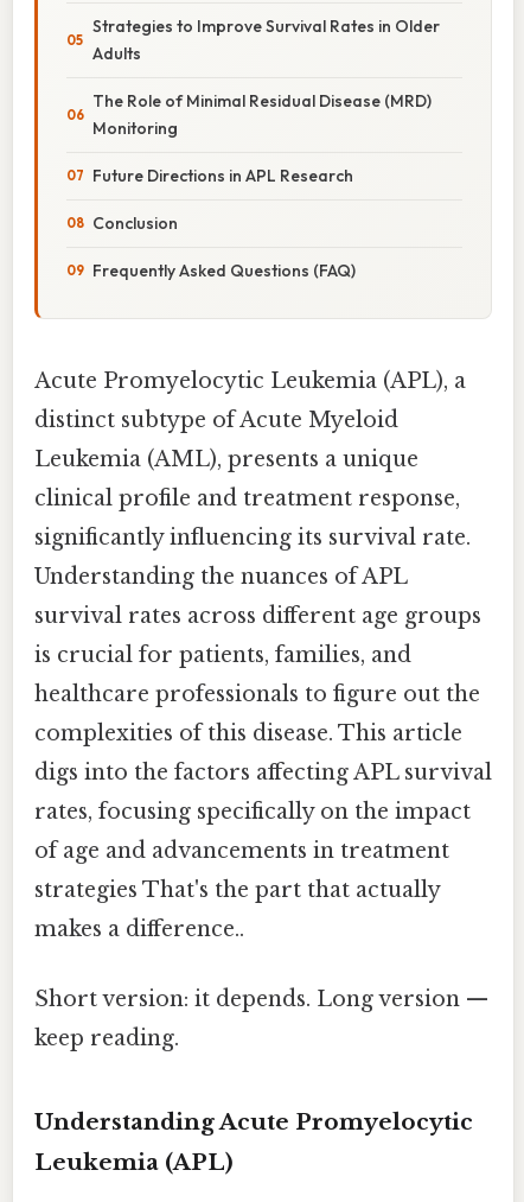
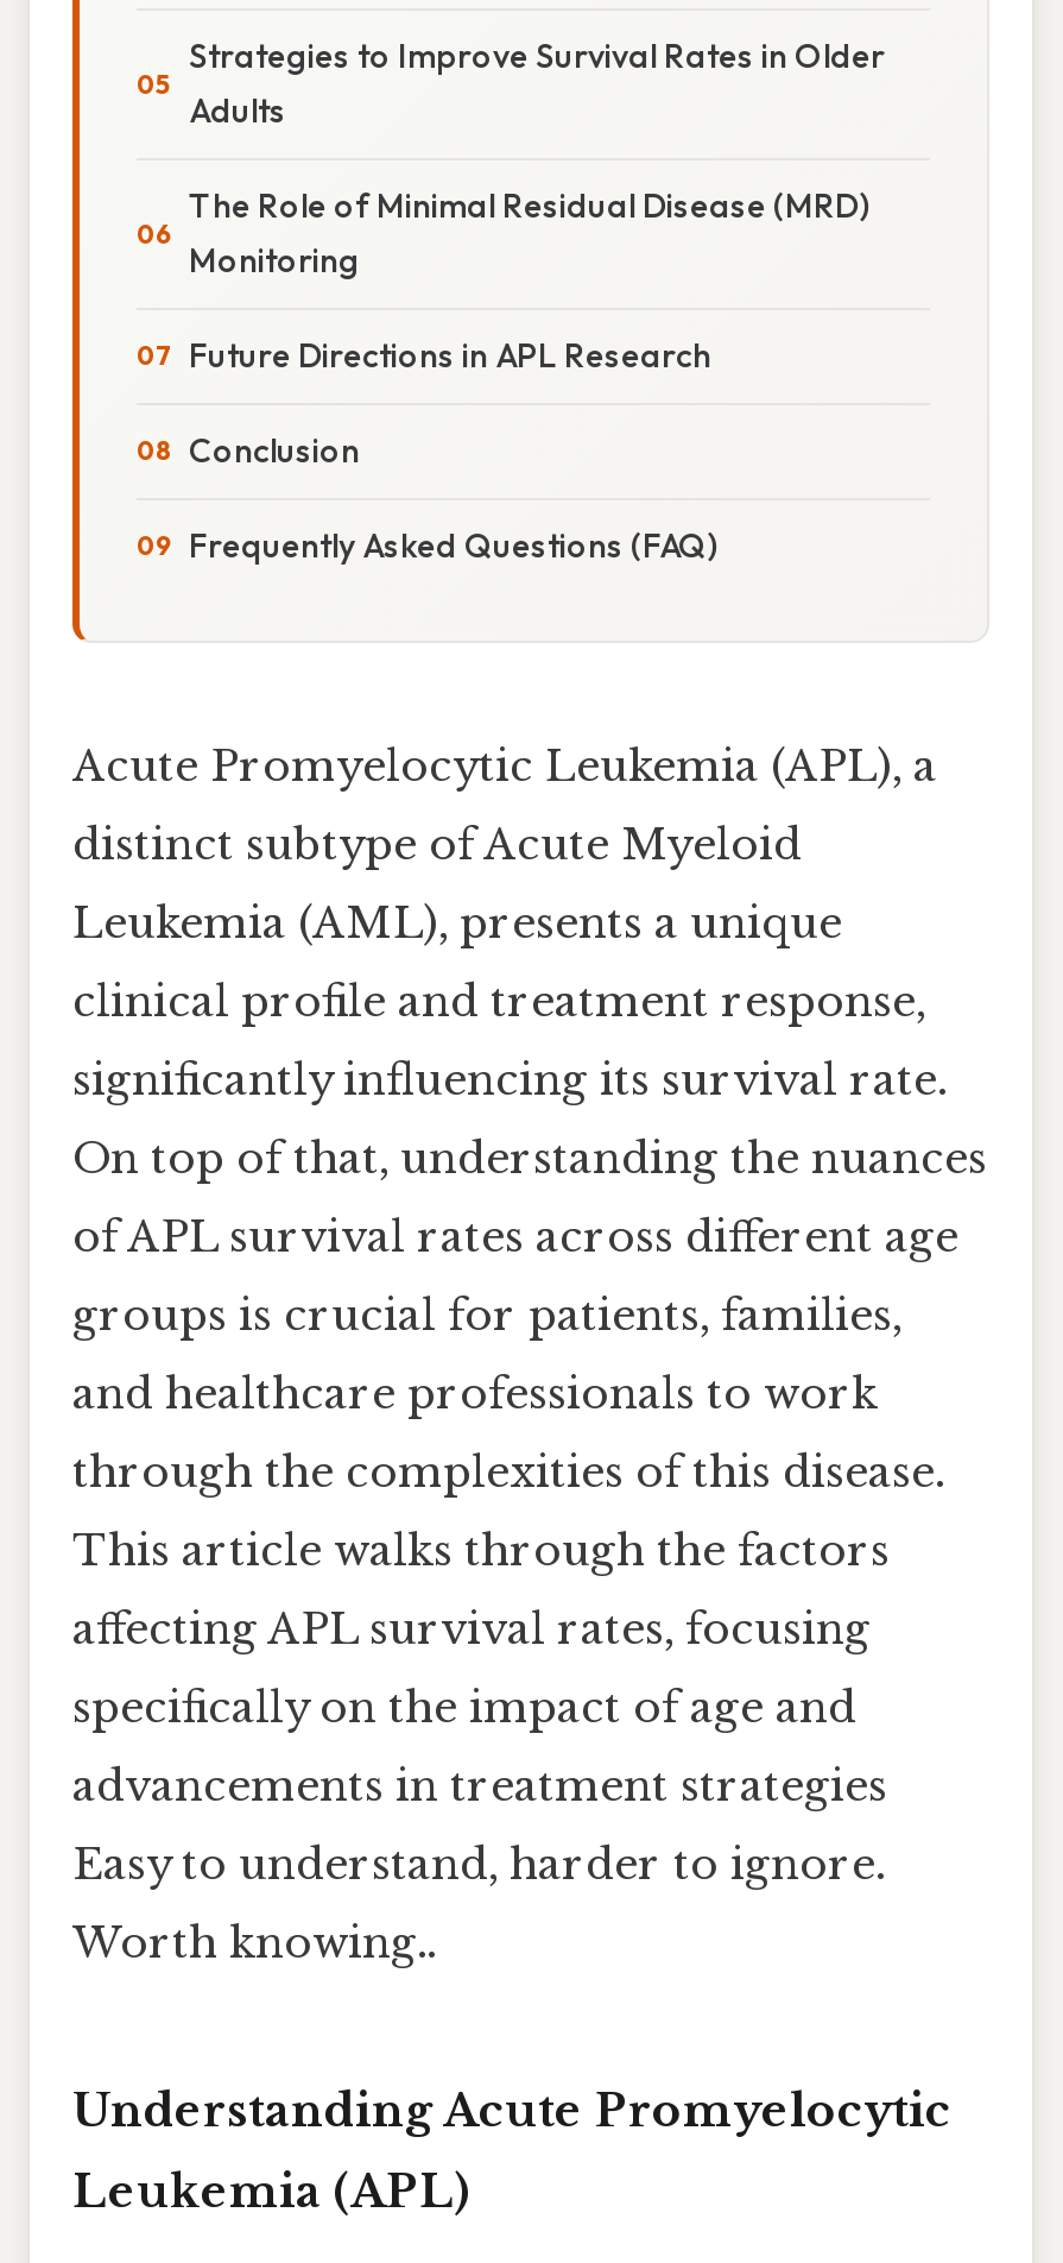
- Understanding the nuances of APL
- survival rates across different age groups
- is crucial for patients, families, and
- healthcare professionals to figure out the
- complexities of this disease. This article
- digs into the factors affecting APL survival
- rates, focusing specifically on the impact
- of age and advancements in treatment
- strategies That's the part that actually
- makes a difference..
- Short version: it depends. Long version —
- keep reading.
+ On top of that, understanding the nuances
+ of APL survival rates across different age
+ groups is crucial for patients, families,
+ and healthcare professionals to work
+ through the complexities of this disease.
+ This article walks through the factors
+ affecting APL survival rates, focusing
+ specifically on the impact of age and
+ advancements in treatment strategies
+ Easy to understand, harder to ignore.
+ Worth knowing..
